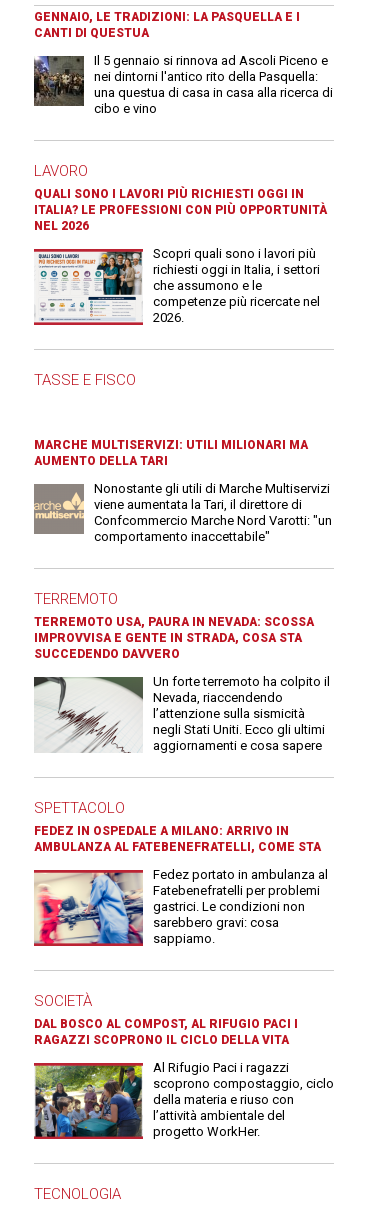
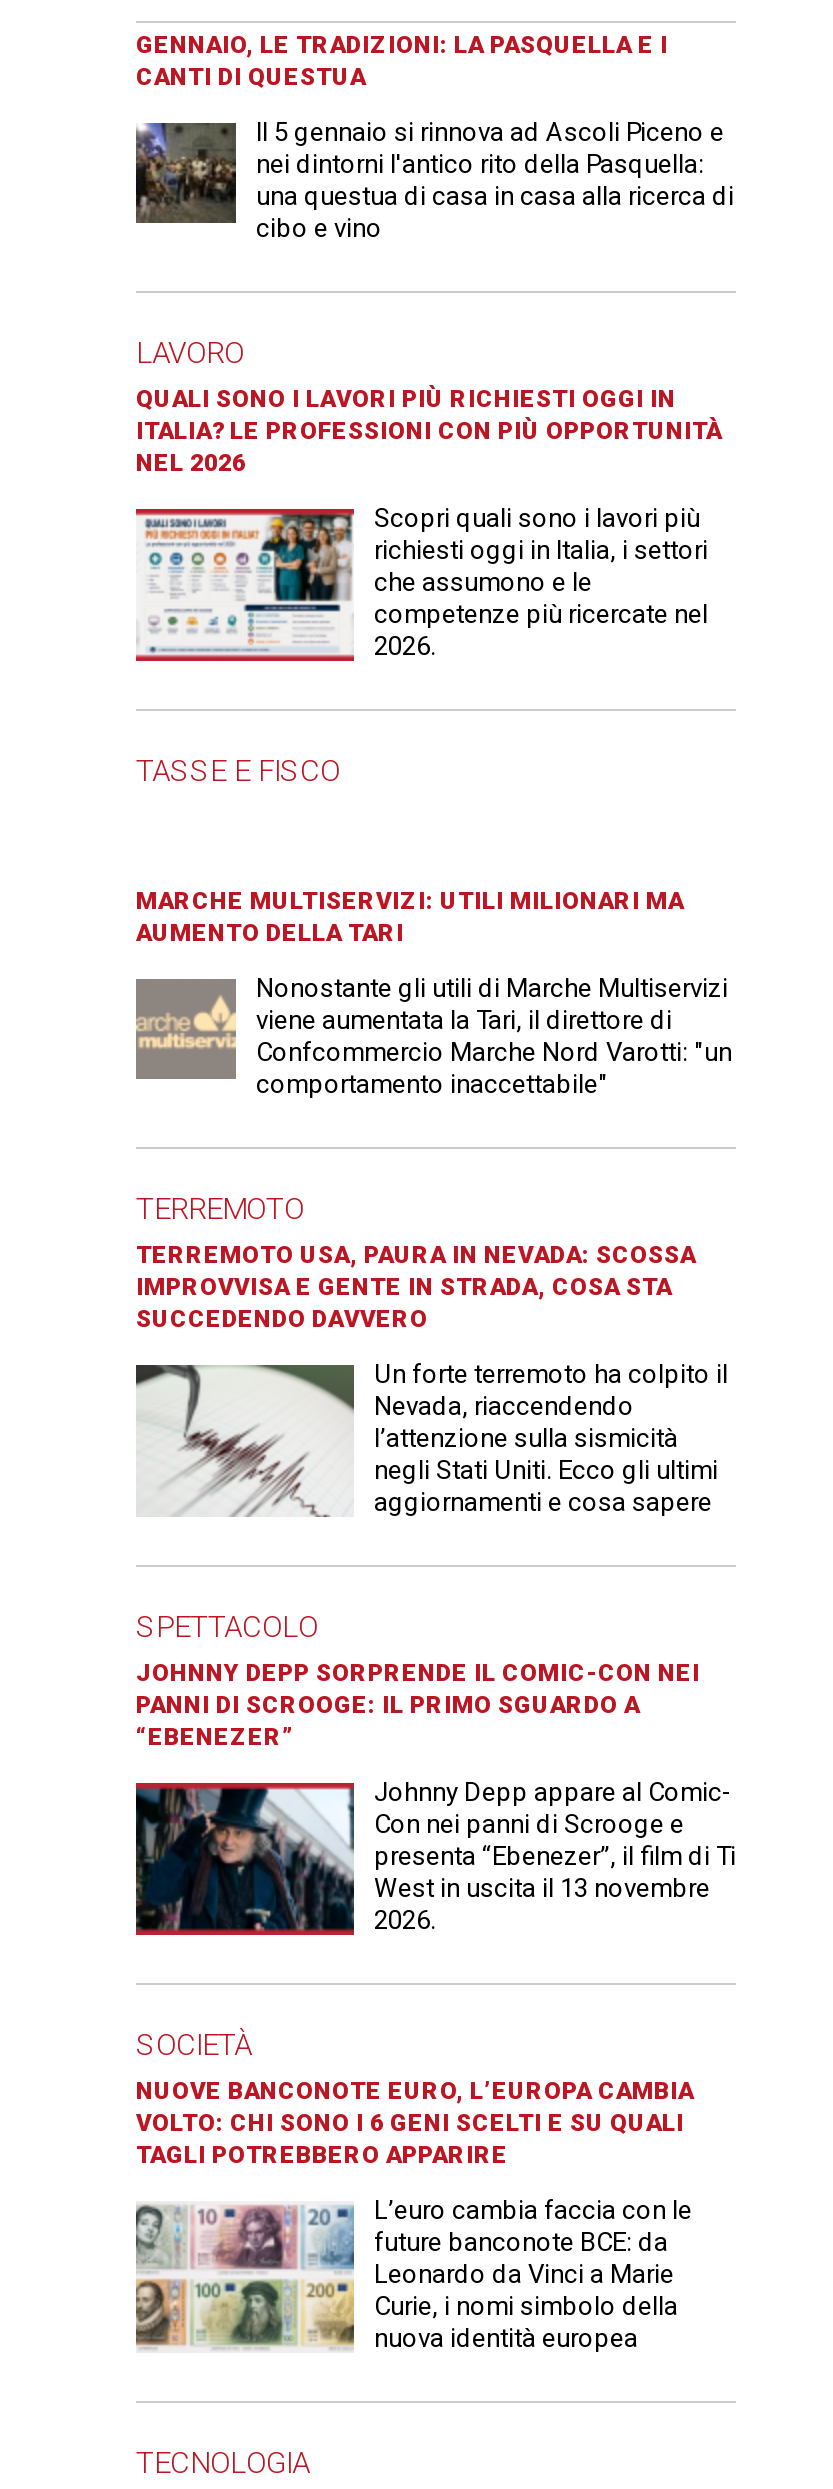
- FEDEZ IN OSPEDALE A MILANO: ARRIVO IN
- AMBULANZA AL FATEBENEFRATELLI, COME STA
+ JOHNNY DEPP SORPRENDE IL COMIC-CON NEI
+ PANNI DI SCROOGE: IL PRIMO SGUARDO A
+ “EBENEZER”

- [image]
- Fedez portato in ambulanza al
- Fatebenefratelli per problemi
- gastrici. Le condizioni non
- sarebbero gravi: cosa
- sappiamo.
+ [image]
+ Johnny Depp appare al Comic-
+ Con nei panni di Scrooge e
+ presenta “Ebenezer”, il film di Ti
+ West in uscita il 13 novembre
+ 2026.

- DAL BOSCO AL COMPOST, AL RIFUGIO PACI I
- RAGAZZI SCOPRONO IL CICLO DELLA VITA
+ NUOVE BANCONOTE EURO, L’EUROPA CAMBIA
+ VOLTO: CHI SONO I 6 GENI SCELTI E SU QUALI
+ TAGLI POTREBBERO APPARIRE

- [image]
- Al Rifugio Paci i ragazzi
- scoprono compostaggio, ciclo
- della materia e riuso con
- l’attività ambientale del
- progetto WorkHer.
+ [image]
+ L’euro cambia faccia con le
+ future banconote BCE: da
+ Leonardo da Vinci a Marie
+ Curie, i nomi simbolo della
+ nuova identità europea
